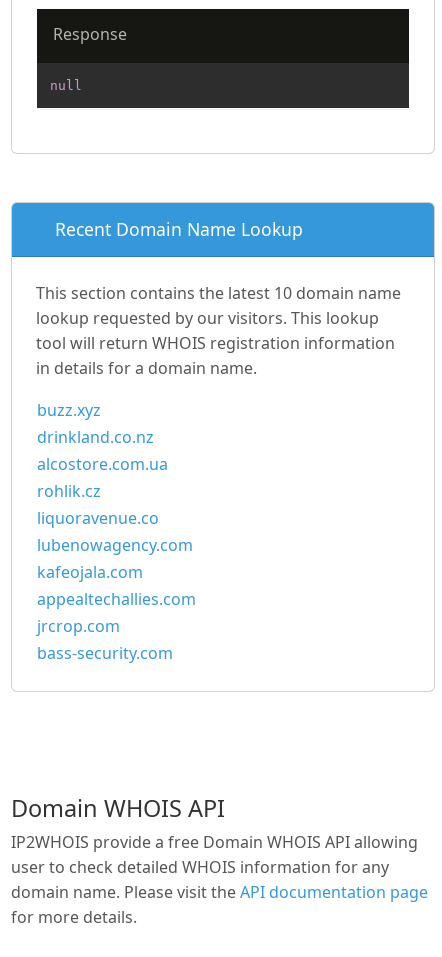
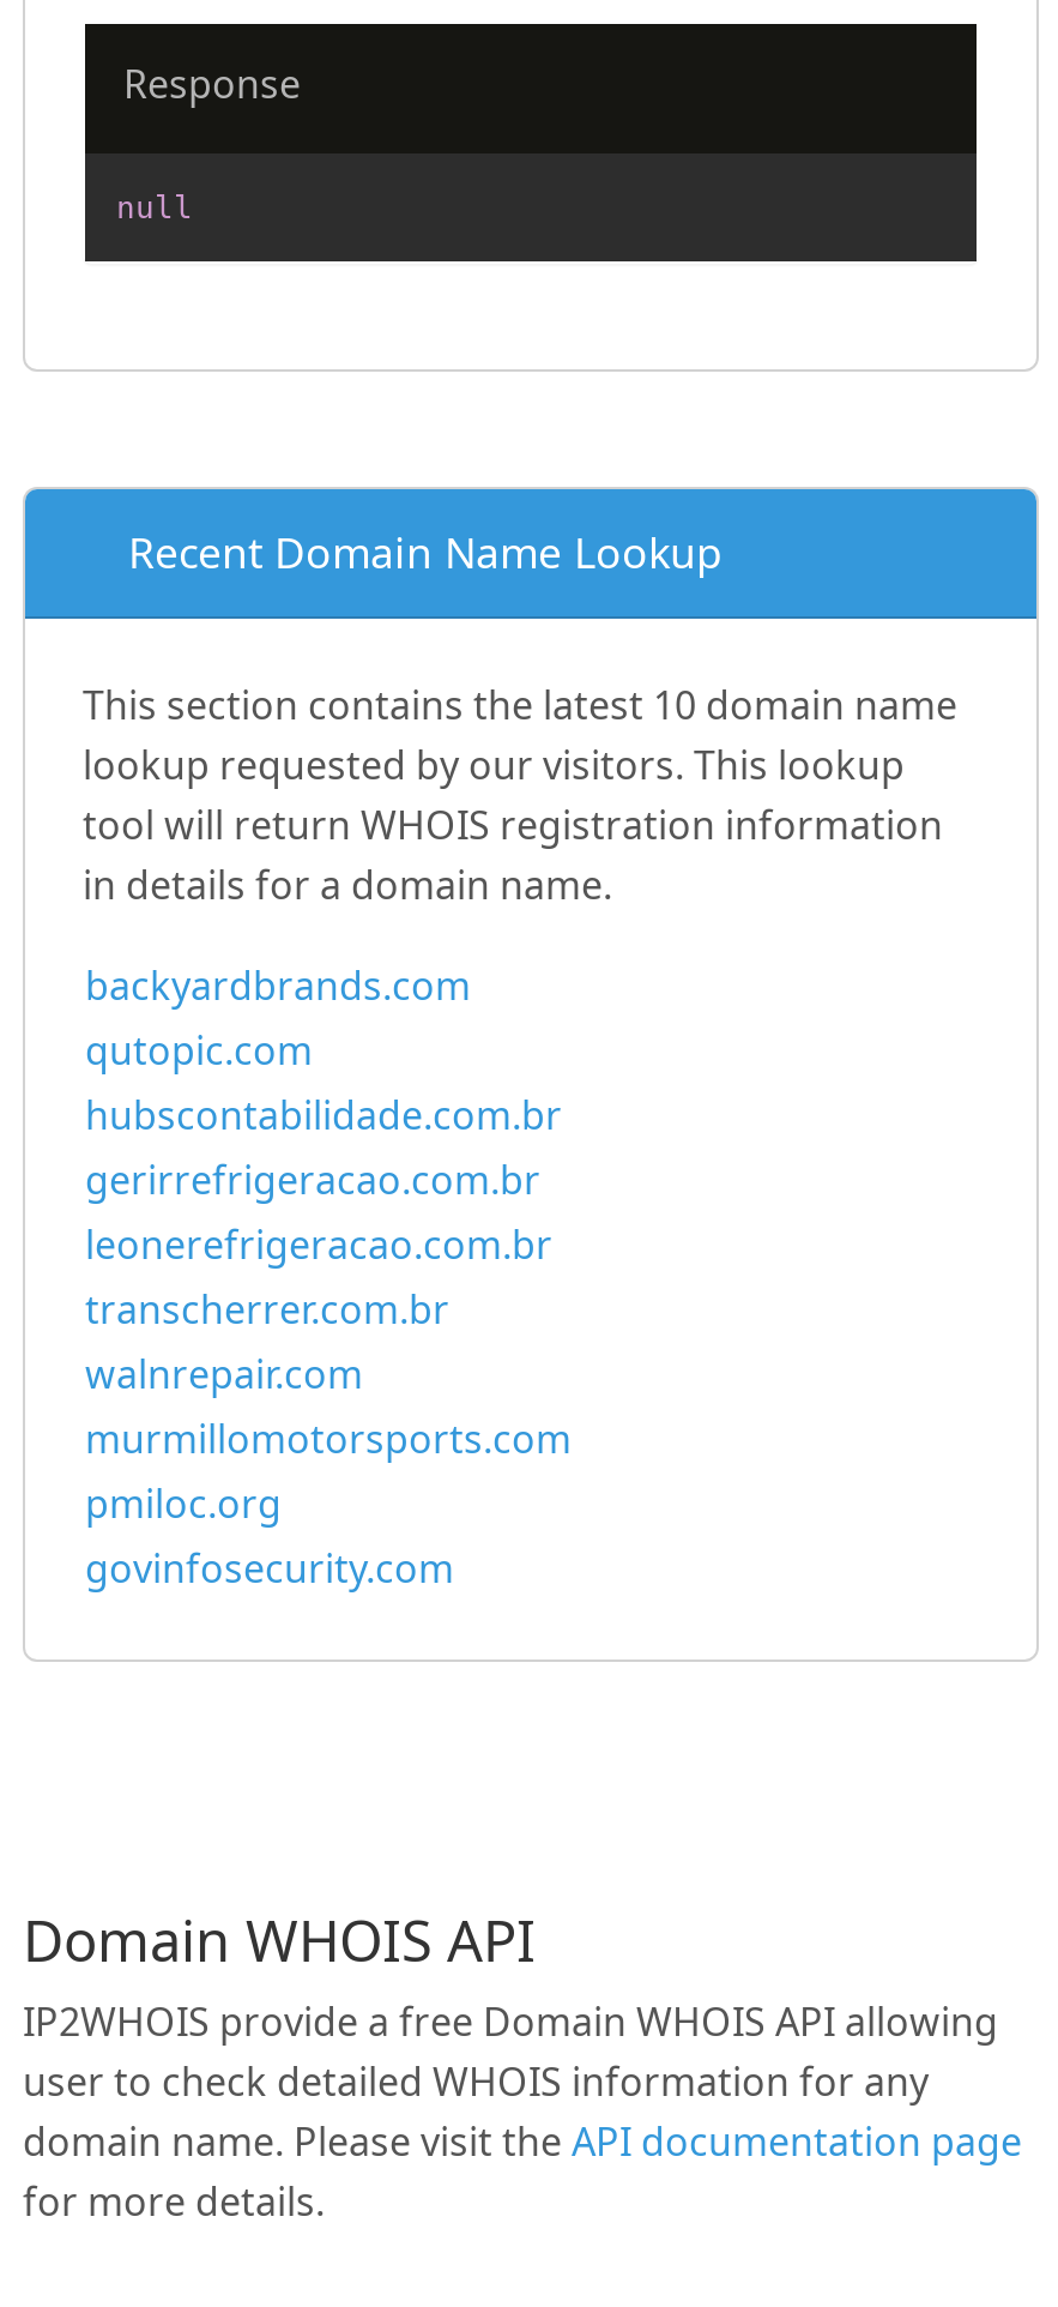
- buzz.xyz
- drinkland.co.nz
- alcostore.com.ua
- rohlik.cz
- liquoravenue.co
- lubenowagency.com
- kafeojala.com
- appealtechallies.com
- jrcrop.com
- bass-security.com
+ backyardbrands.com
+ qutopic.com
+ hubscontabilidade.com.br
+ gerirrefrigeracao.com.br
+ leonerefrigeracao.com.br
+ transcherrer.com.br
+ walnrepair.com
+ murmillomotorsports.com
+ pmiloc.org
+ govinfosecurity.com
